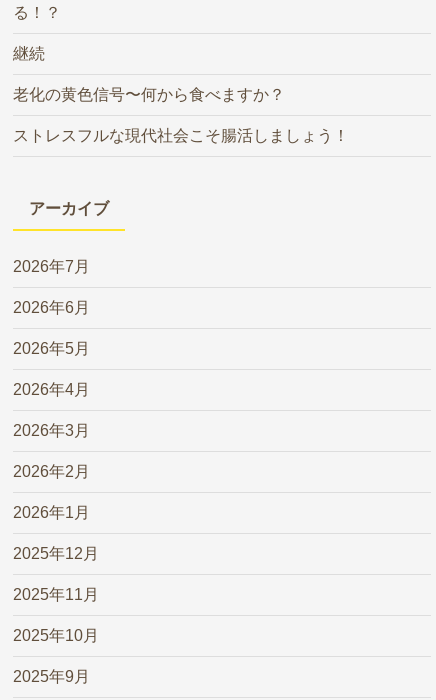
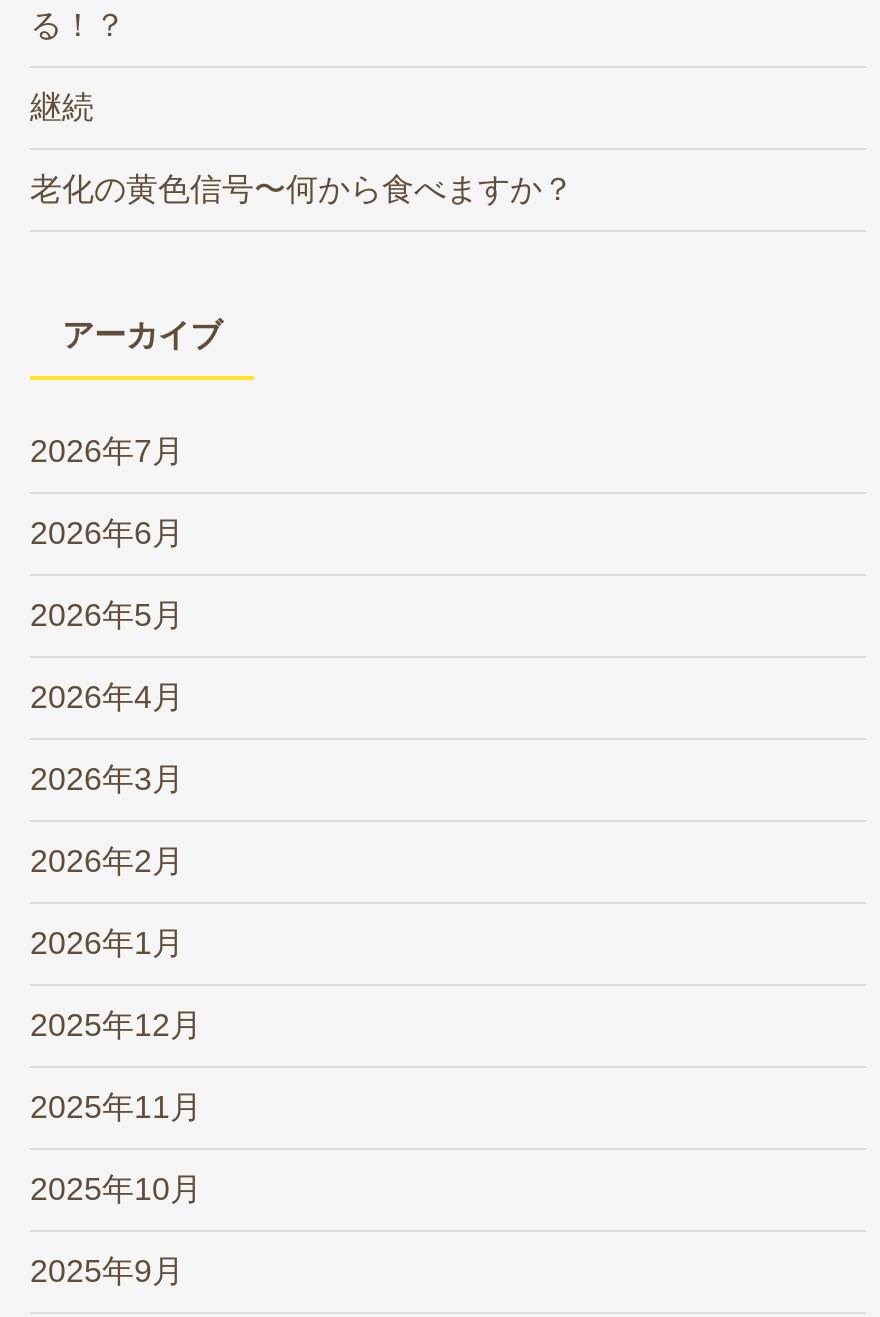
- ストレスフルな現代社会こそ腸活しましょう！
